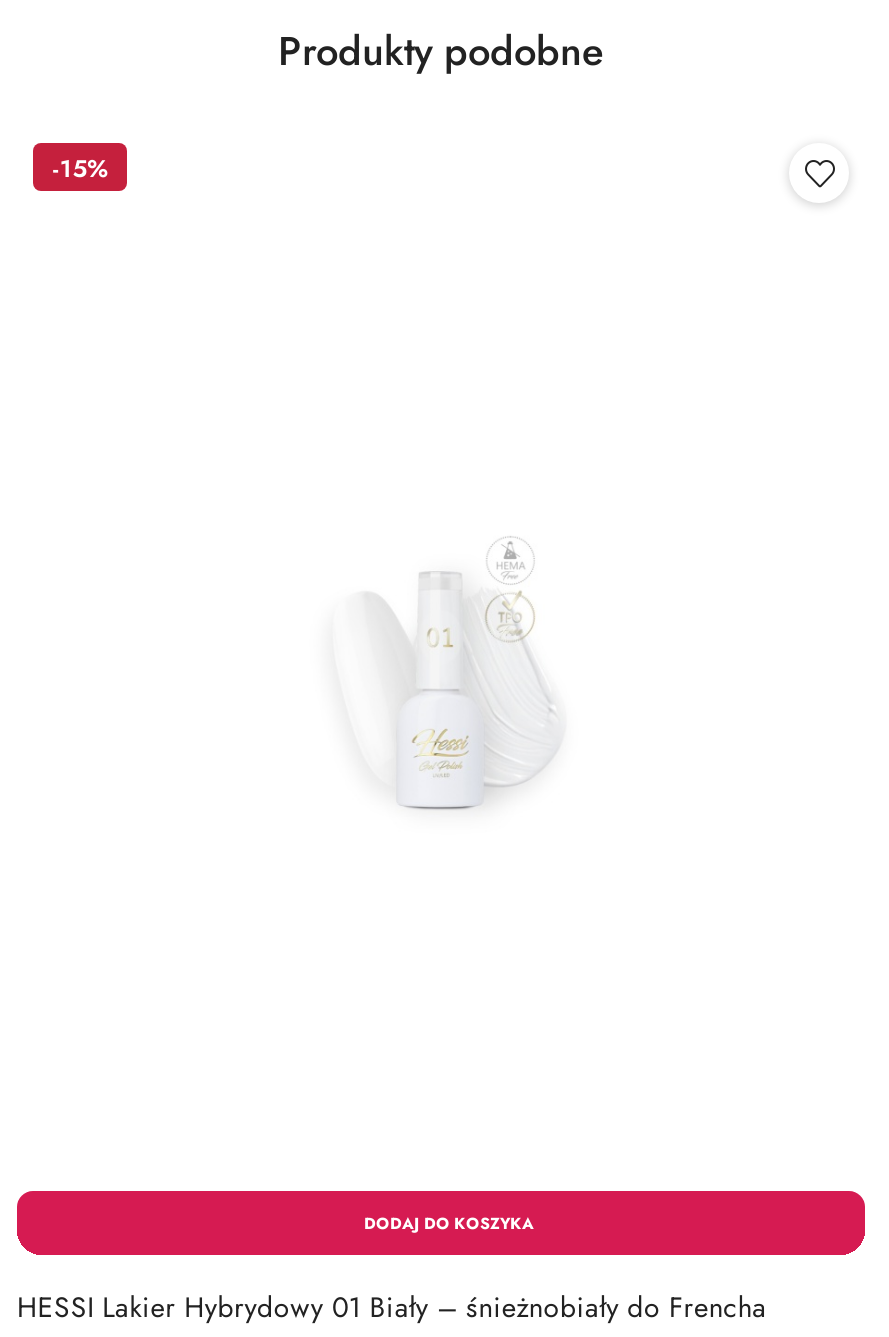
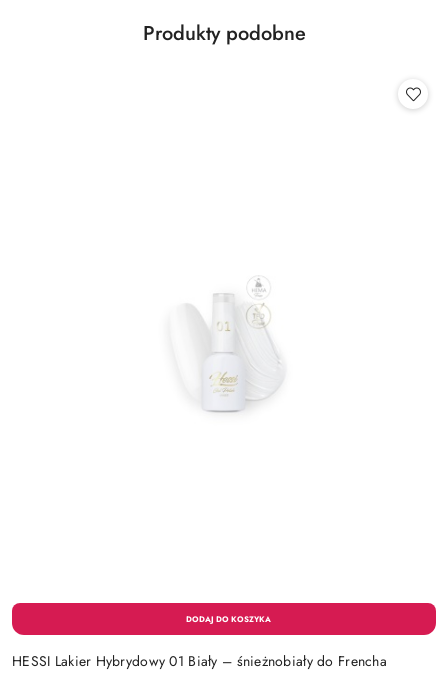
- -15%
